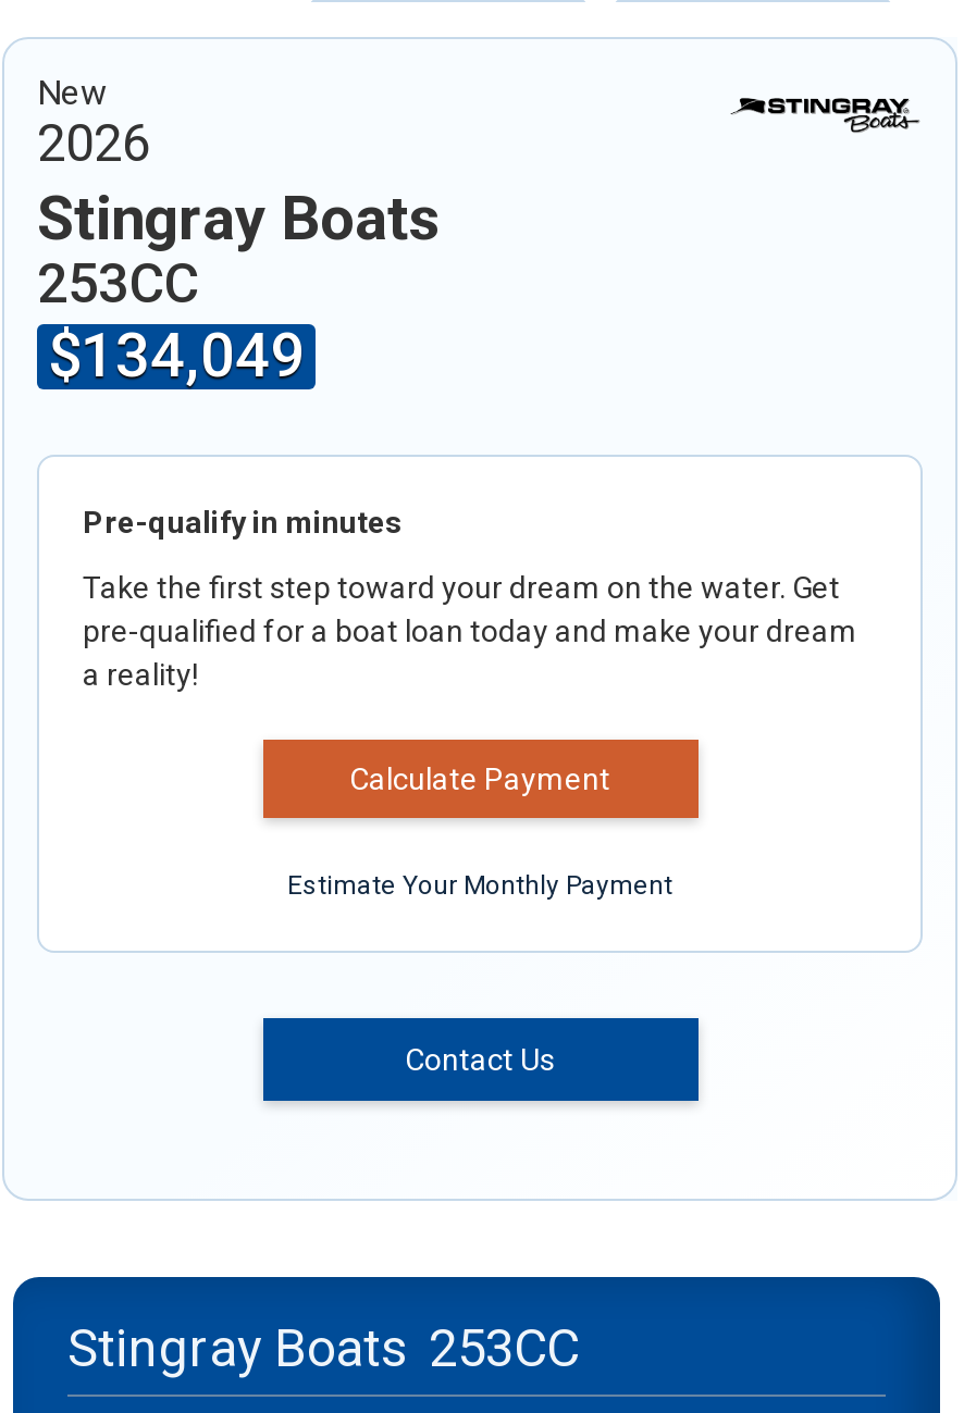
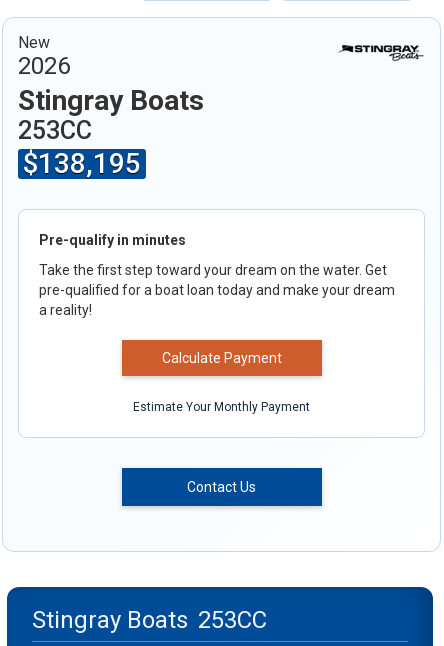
- $134,049
+ $138,195
